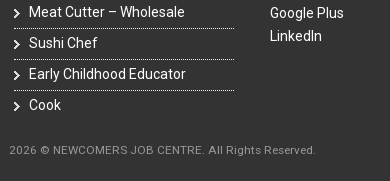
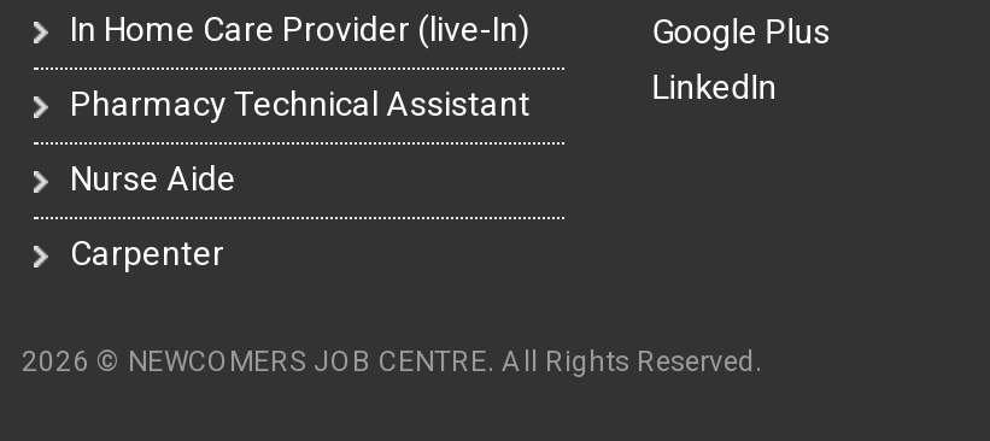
- Meat Cutter – Wholesale
+ In Home Care Provider (live-In)

- Sushi Chef
+ Pharmacy Technical Assistant

- Early Childhood Educator
+ Nurse Aide

- Cook
+ Carpenter
